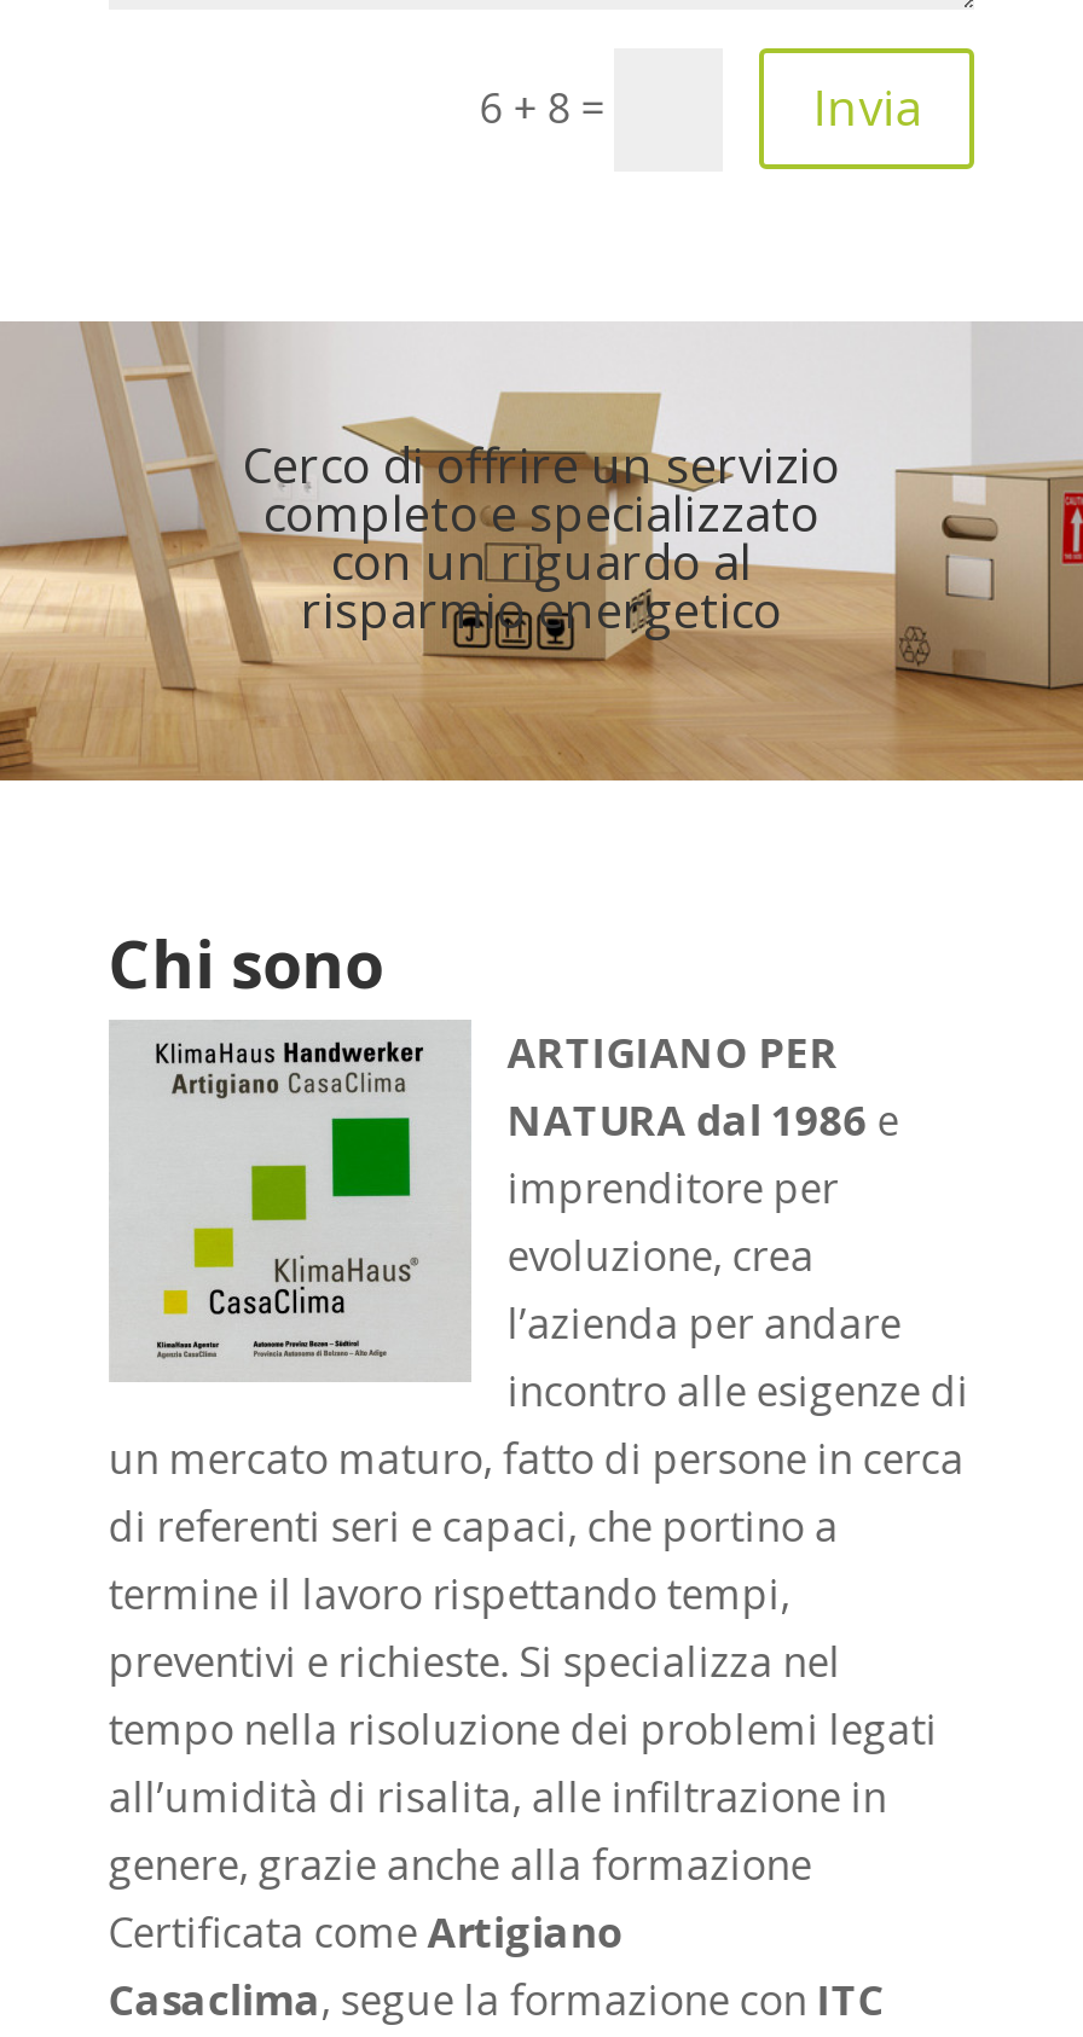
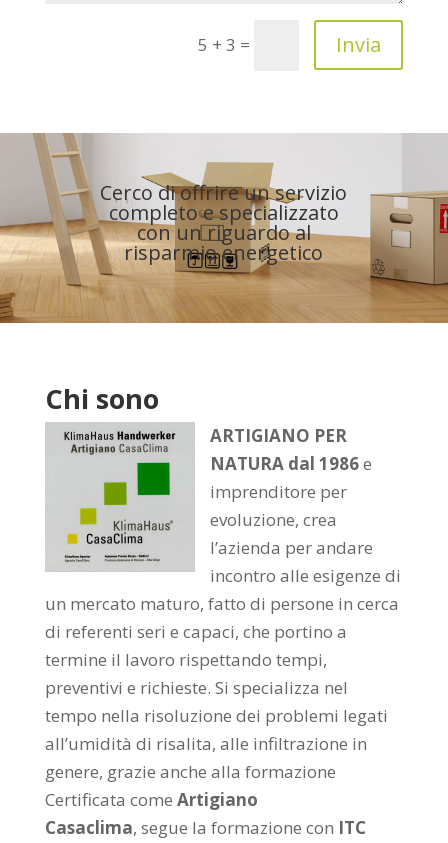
- 6 + 8 =
+ 5 + 3 =
